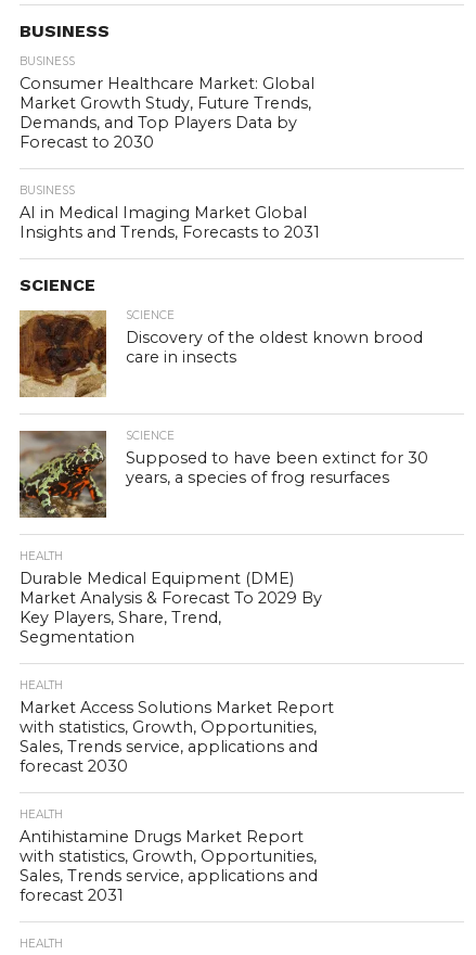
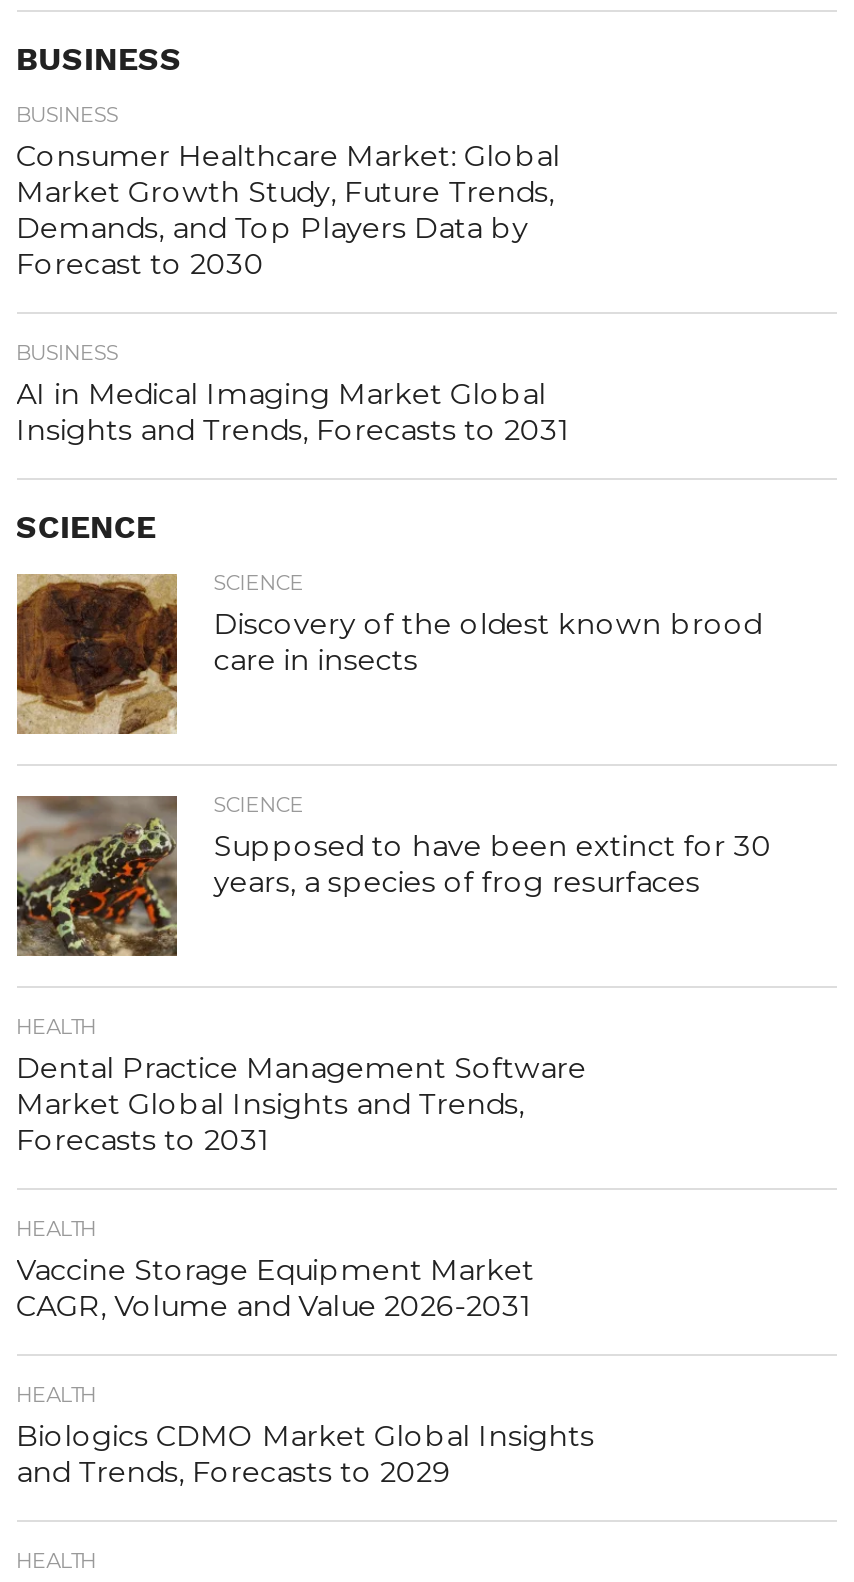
- Durable Medical Equipment (DME)
- Market Analysis & Forecast To 2029 By
- Key Players, Share, Trend,
- Segmentation
+ Dental Practice Management Software
+ Market Global Insights and Trends,
+ Forecasts to 2031

- Market Access Solutions Market Report
- with statistics, Growth, Opportunities,
- Sales, Trends service, applications and
- forecast 2030
+ Vaccine Storage Equipment Market
+ CAGR, Volume and Value 2026-2031

- Antihistamine Drugs Market Report
- with statistics, Growth, Opportunities,
- Sales, Trends service, applications and
- forecast 2031
+ Biologics CDMO Market Global Insights
+ and Trends, Forecasts to 2029
